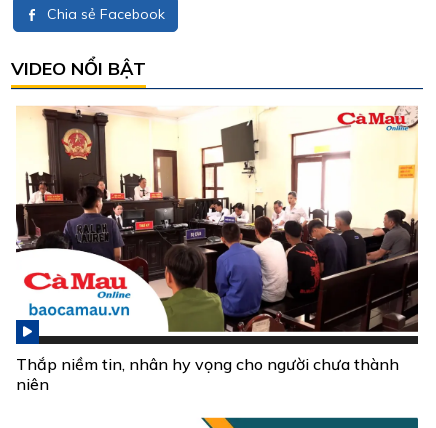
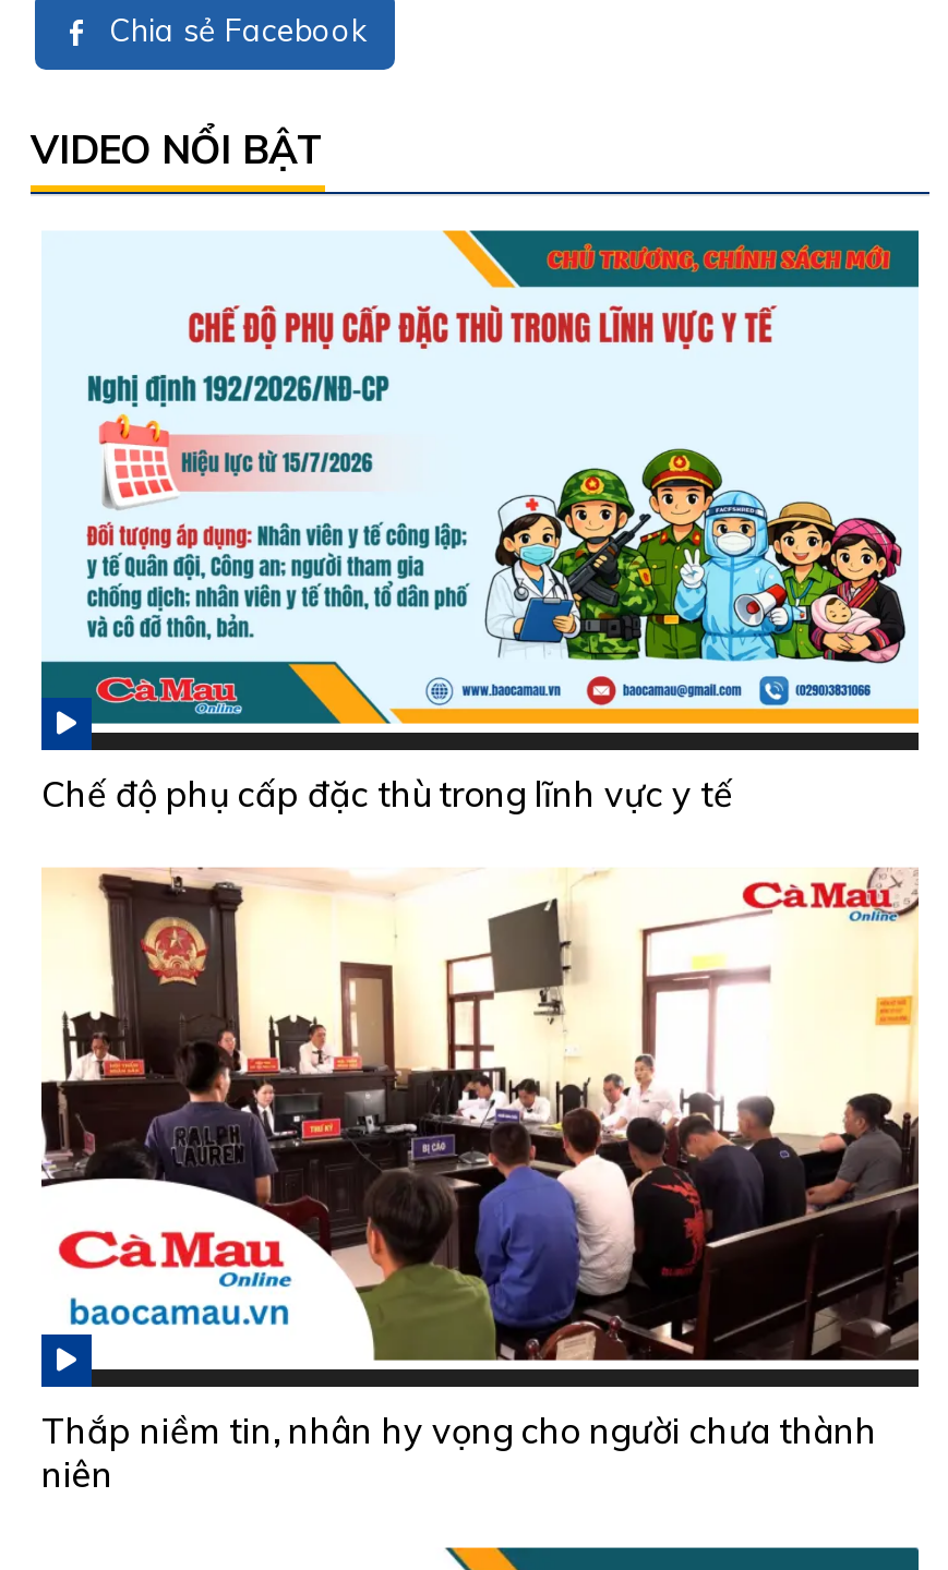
+ [image]
+ Chế độ phụ cấp đặc thù trong lĩnh vực y tế
